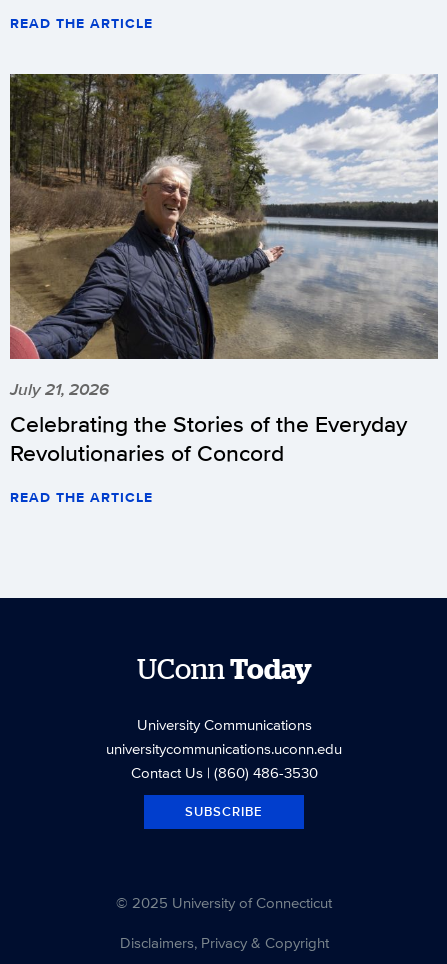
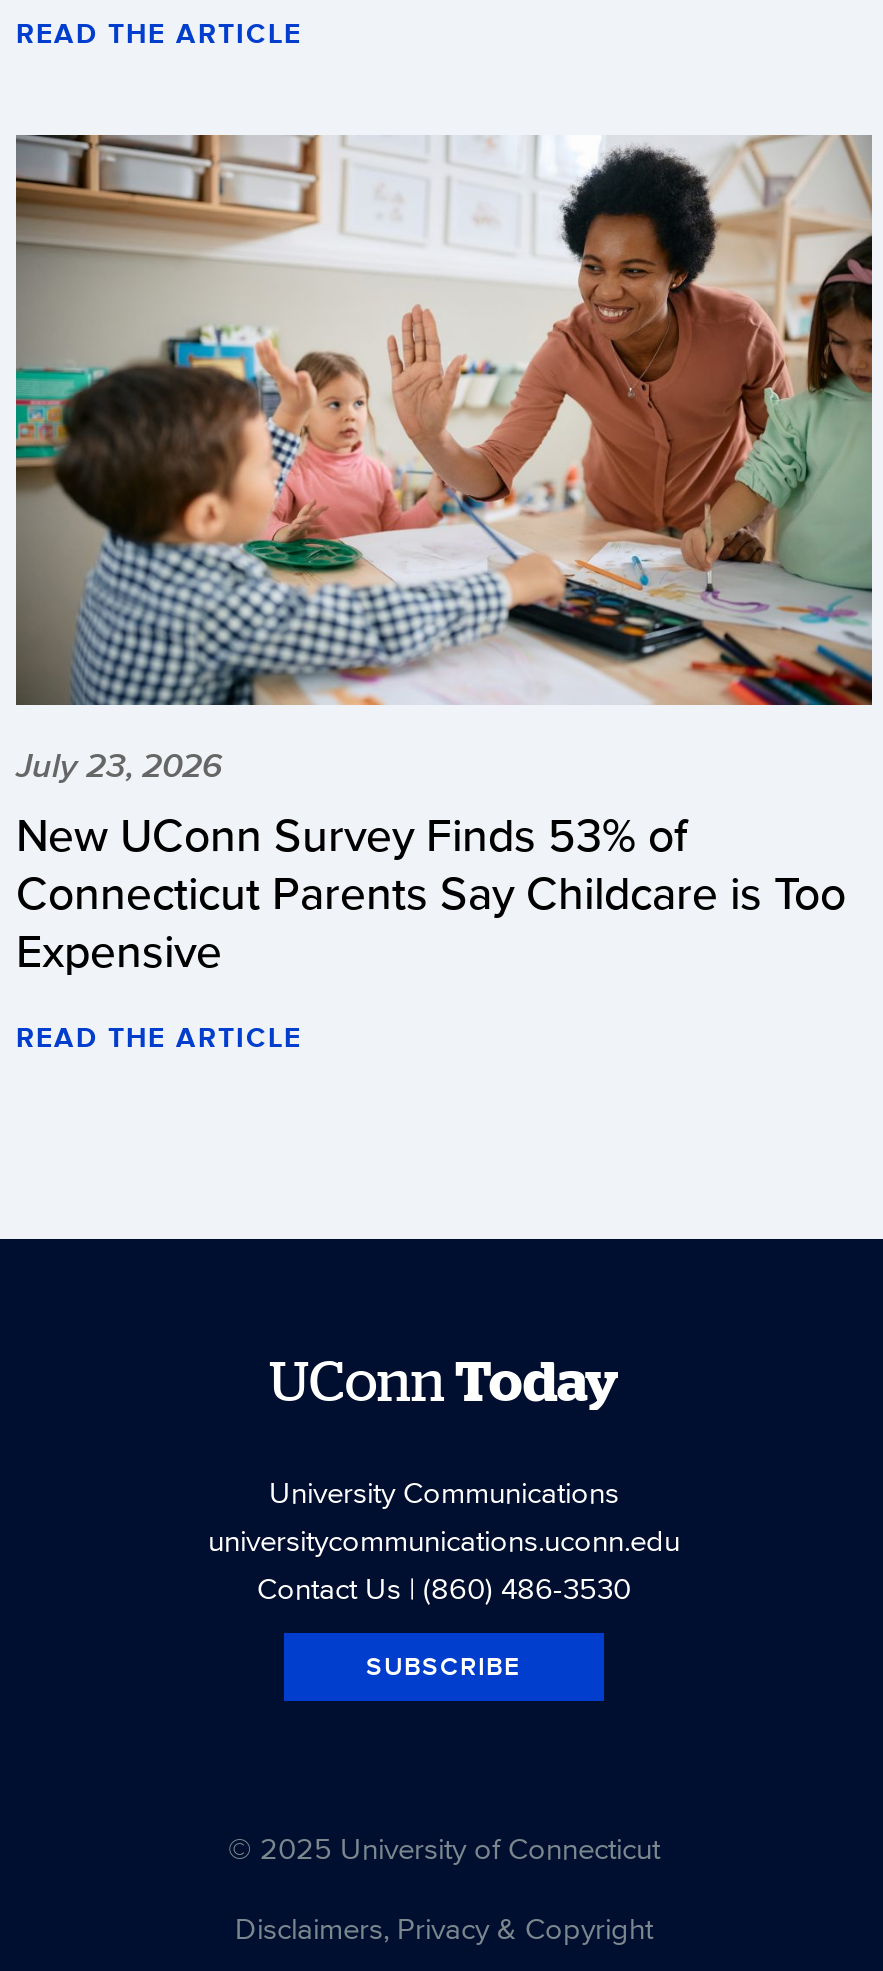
- [image]
- July 21, 2026
- Celebrating the Stories of the Everyday
- Revolutionaries of Concord
+ [image]
+ July 23, 2026
+ New UConn Survey Finds 53% of
+ Connecticut Parents Say Childcare is Too
+ Expensive
